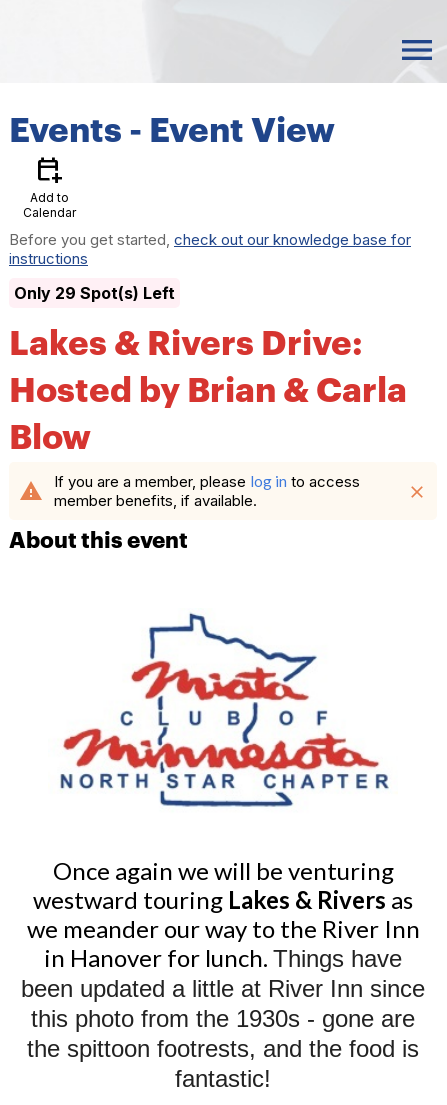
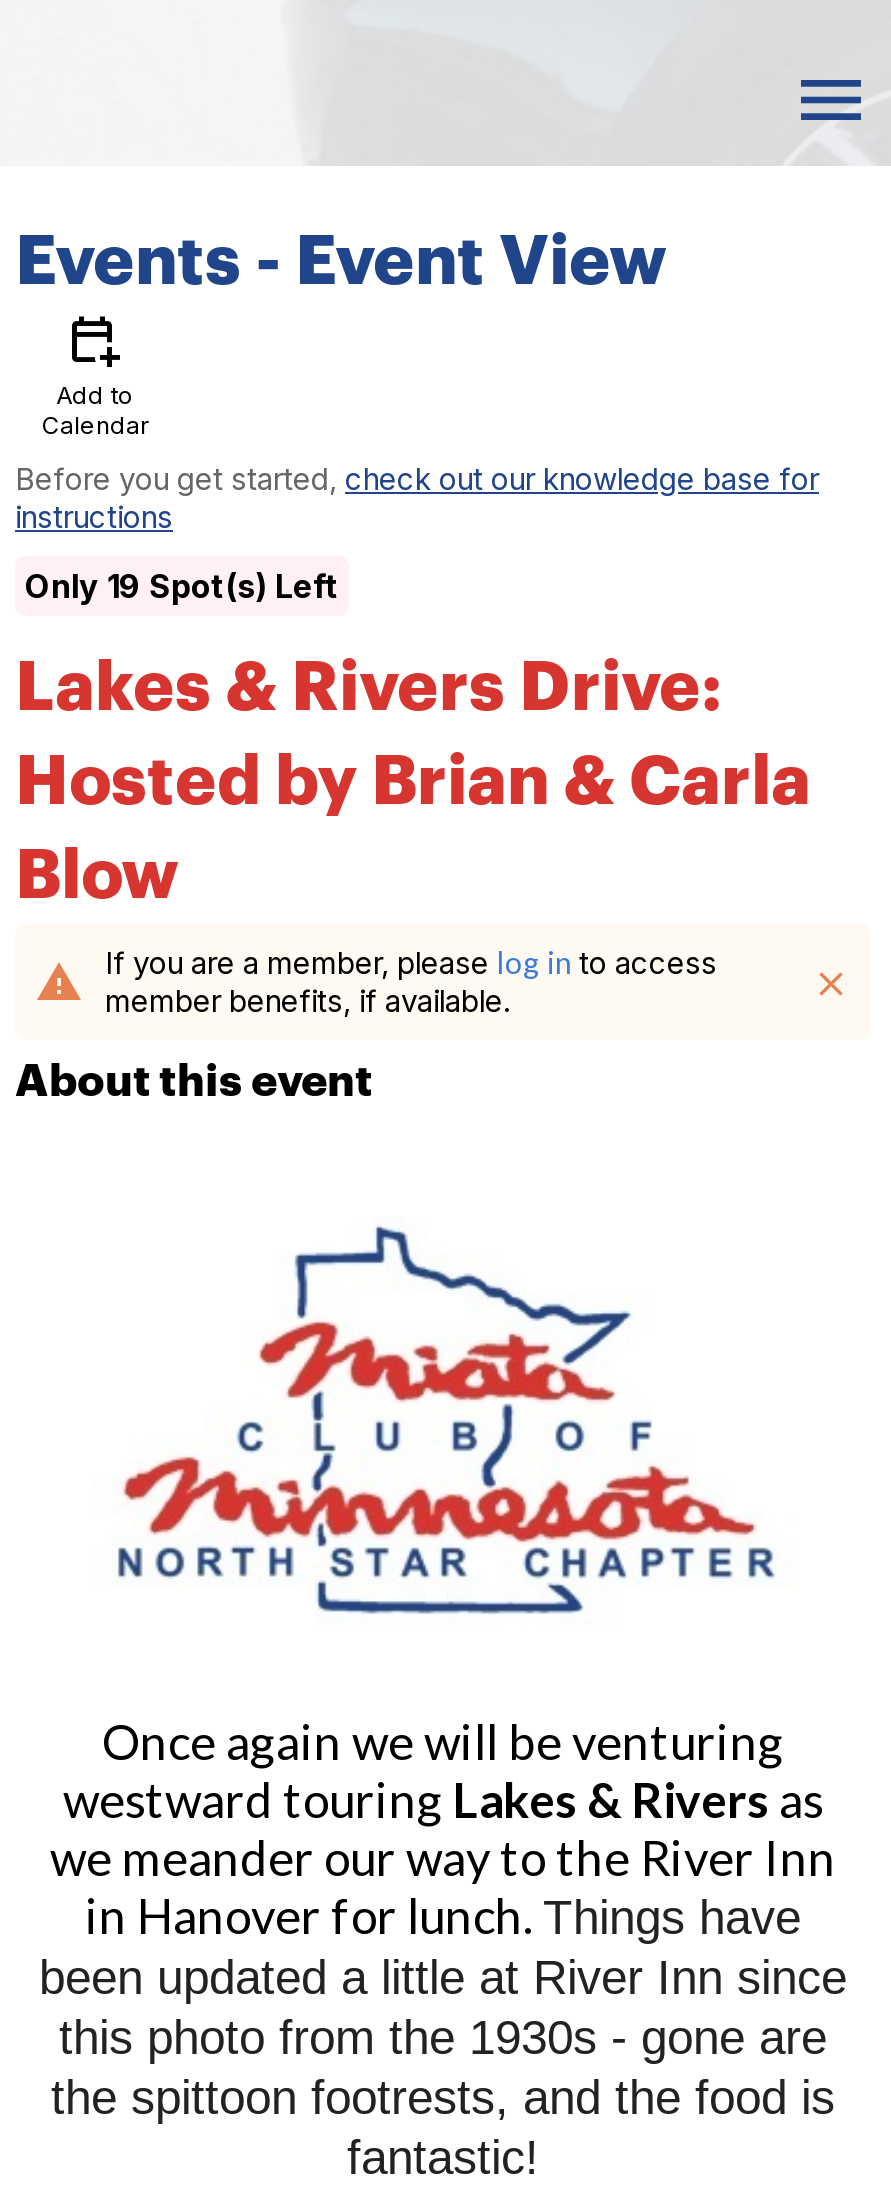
- Only 29 Spot(s) Left
+ Only 19 Spot(s) Left
